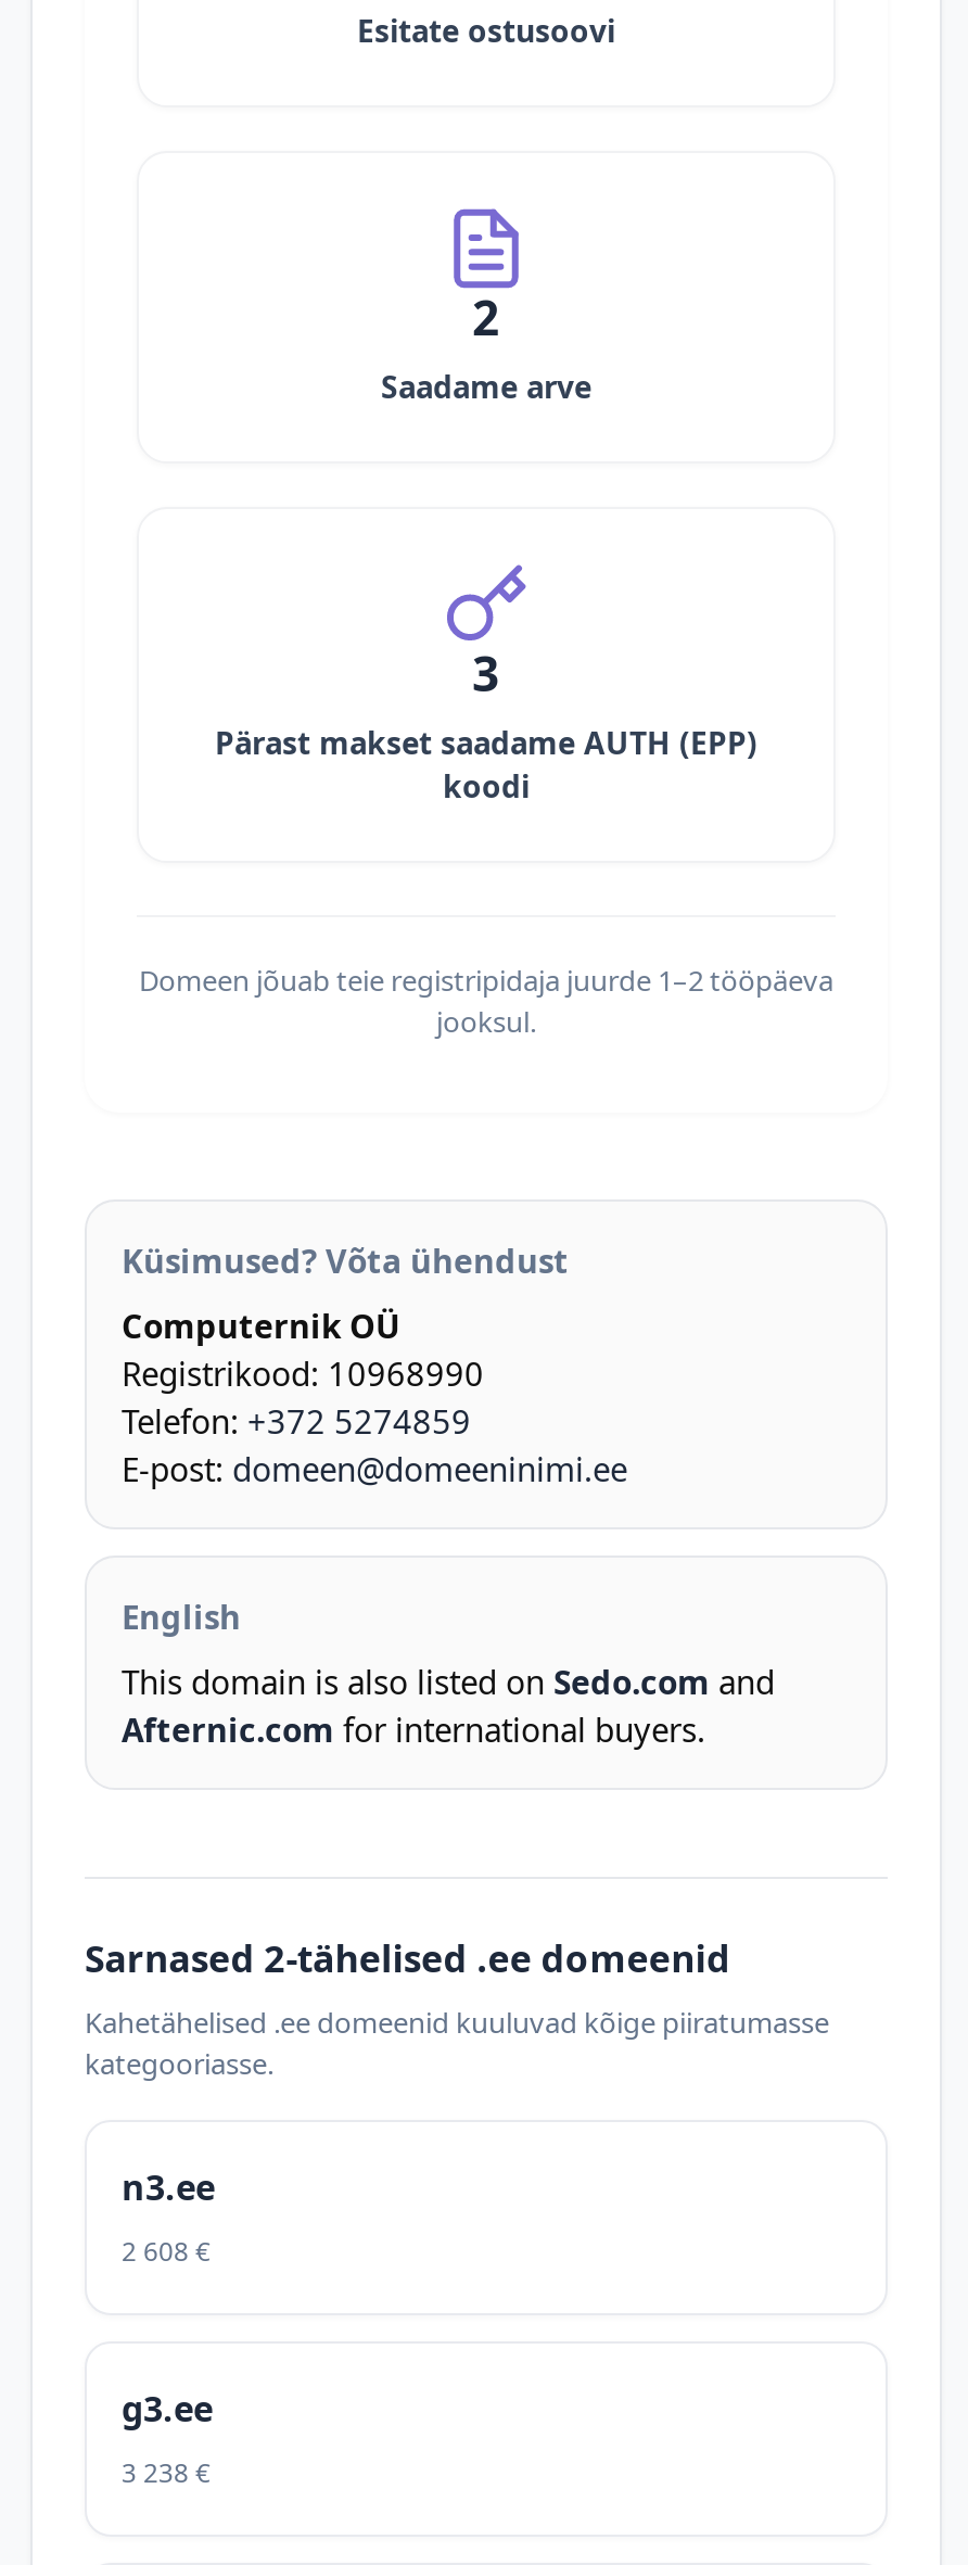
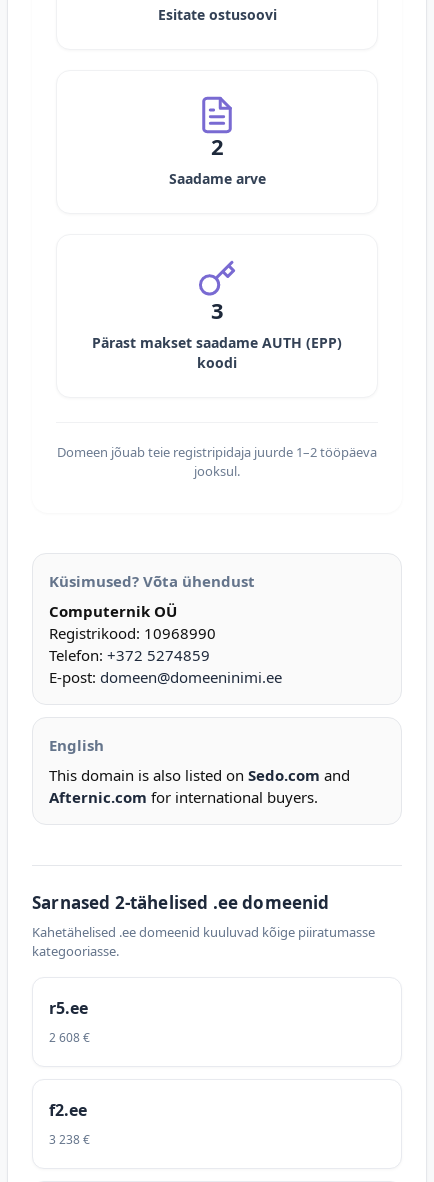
- n3.ee
+ r5.ee

- g3.ee
+ f2.ee
